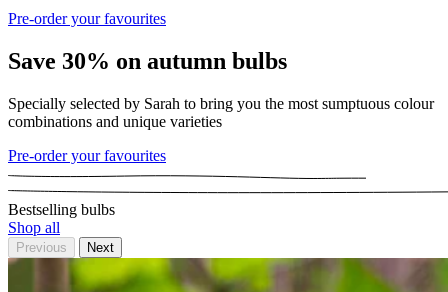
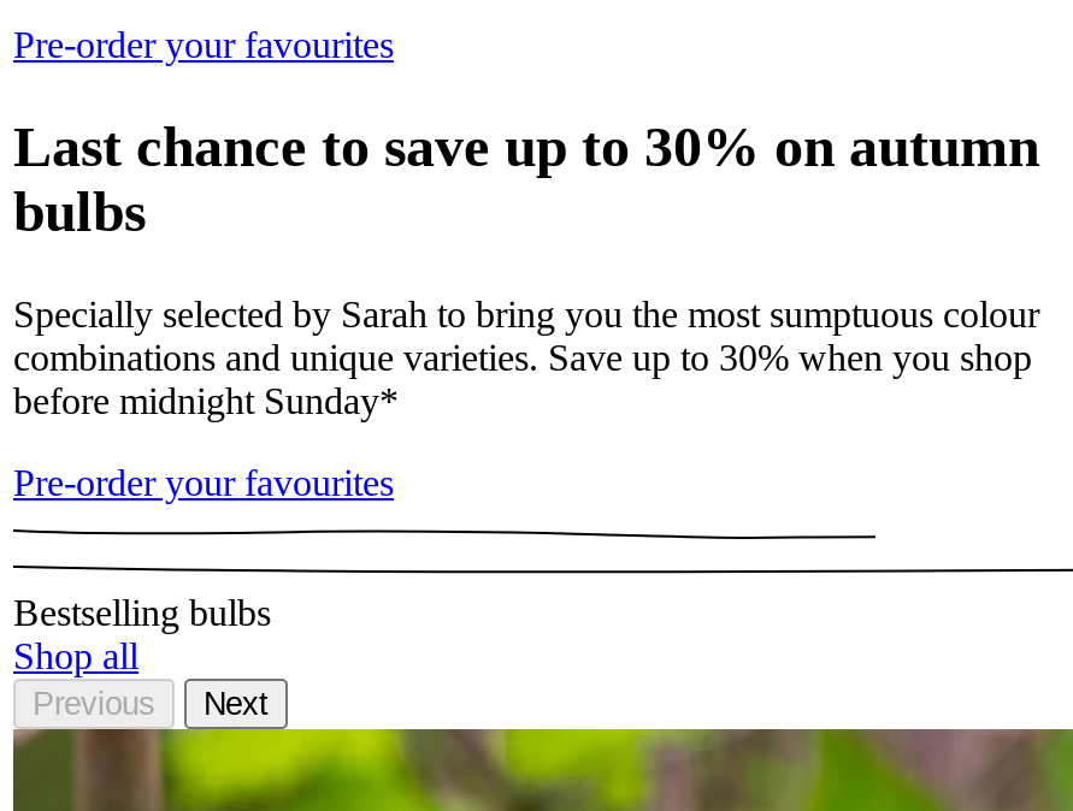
- Save 30% on autumn bulbs
+ Last chance to save up to 30% on autumn
+ bulbs

- combinations and unique varieties
+ combinations and unique varieties. Save up to 30% when you shop
+ before midnight Sunday*
